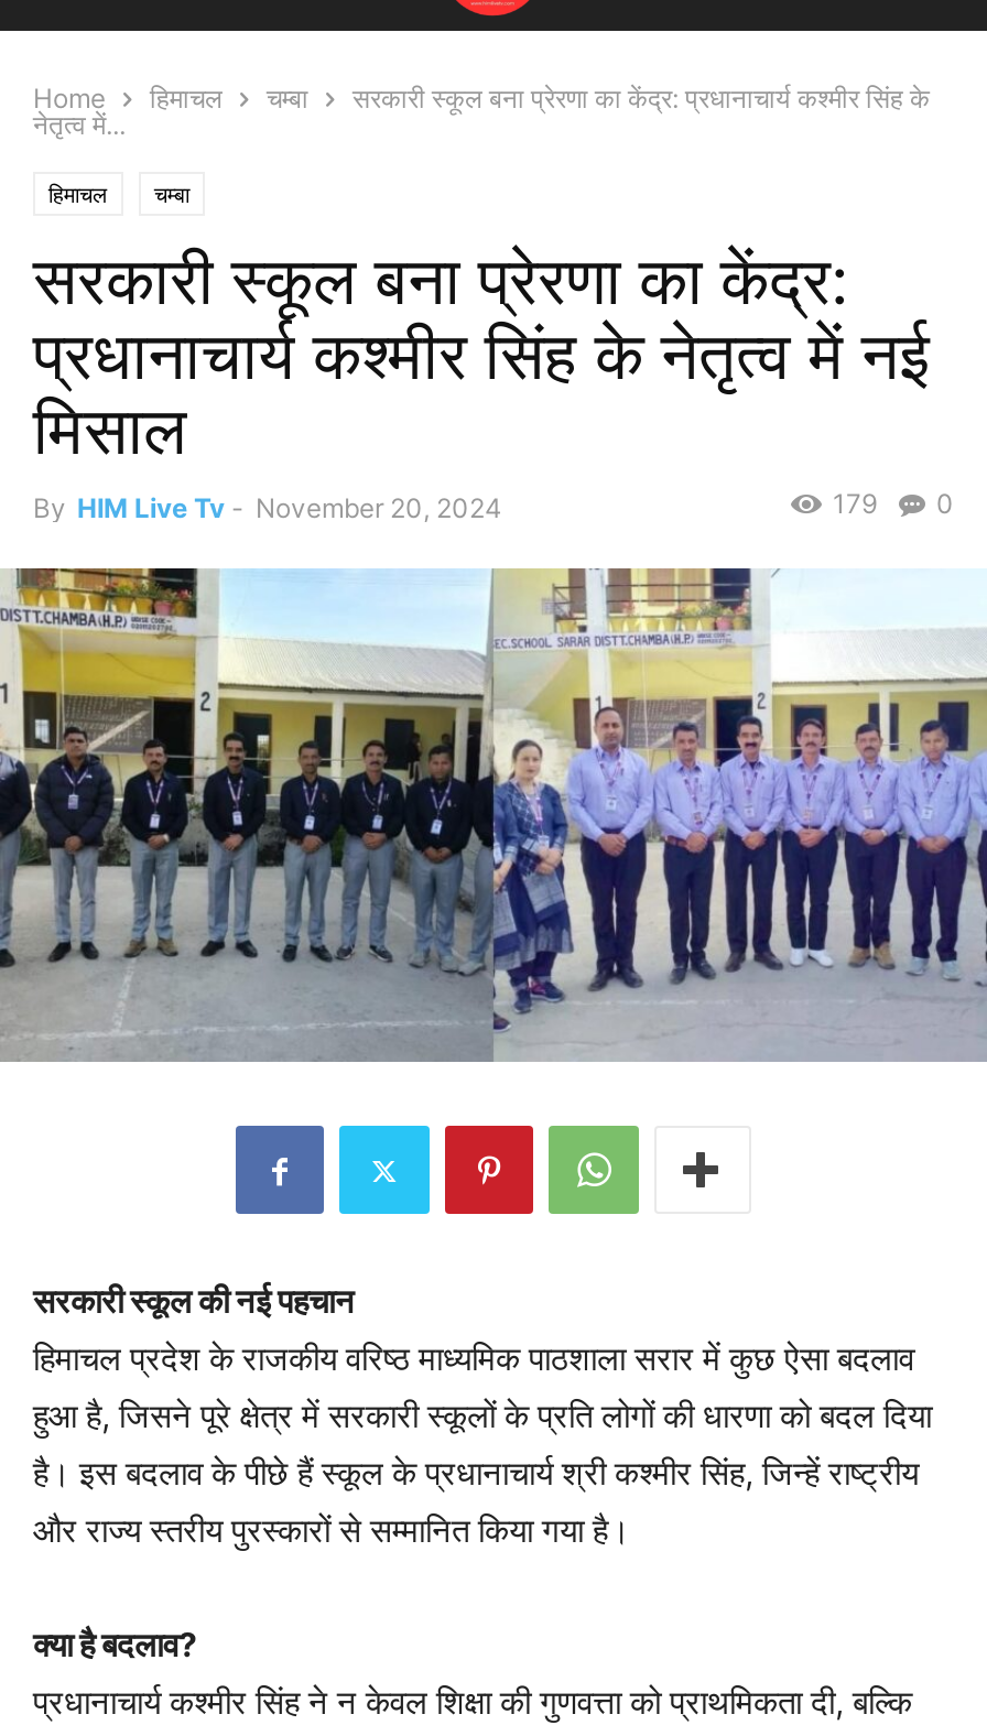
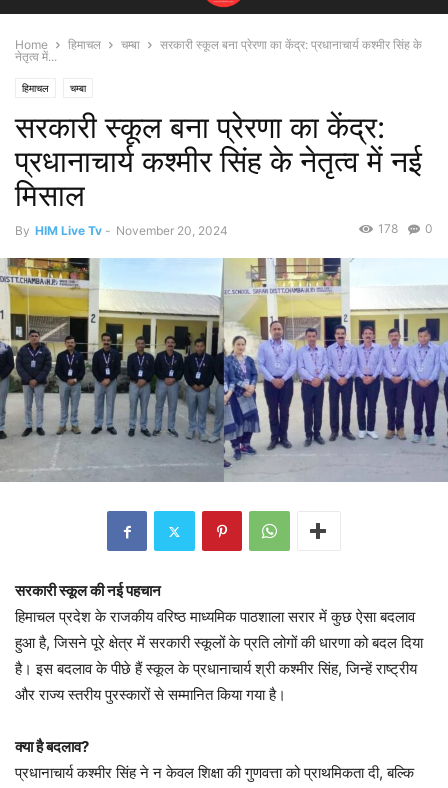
- 179 0
+ 178 0
